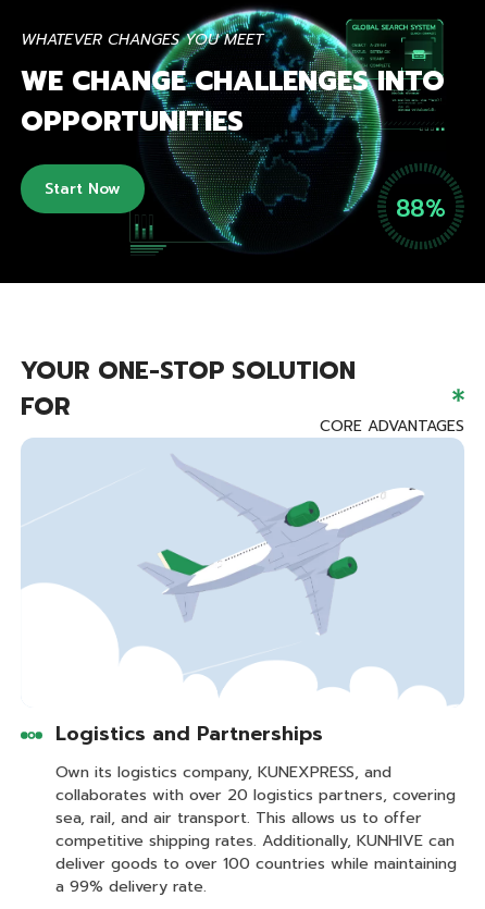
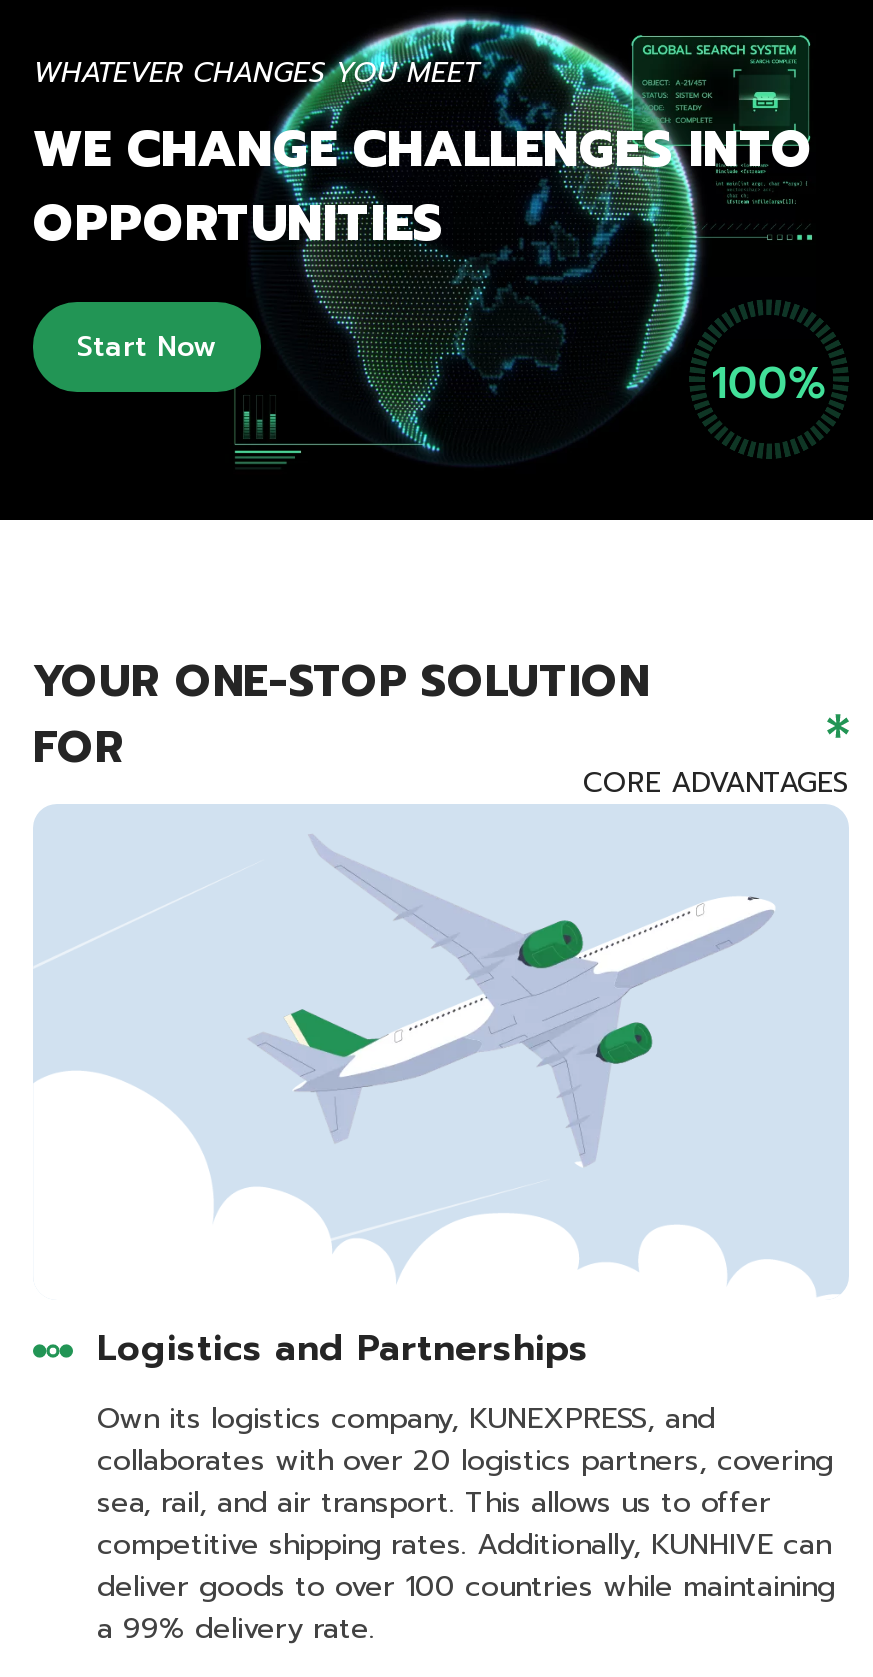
- 88%
+ 100%
